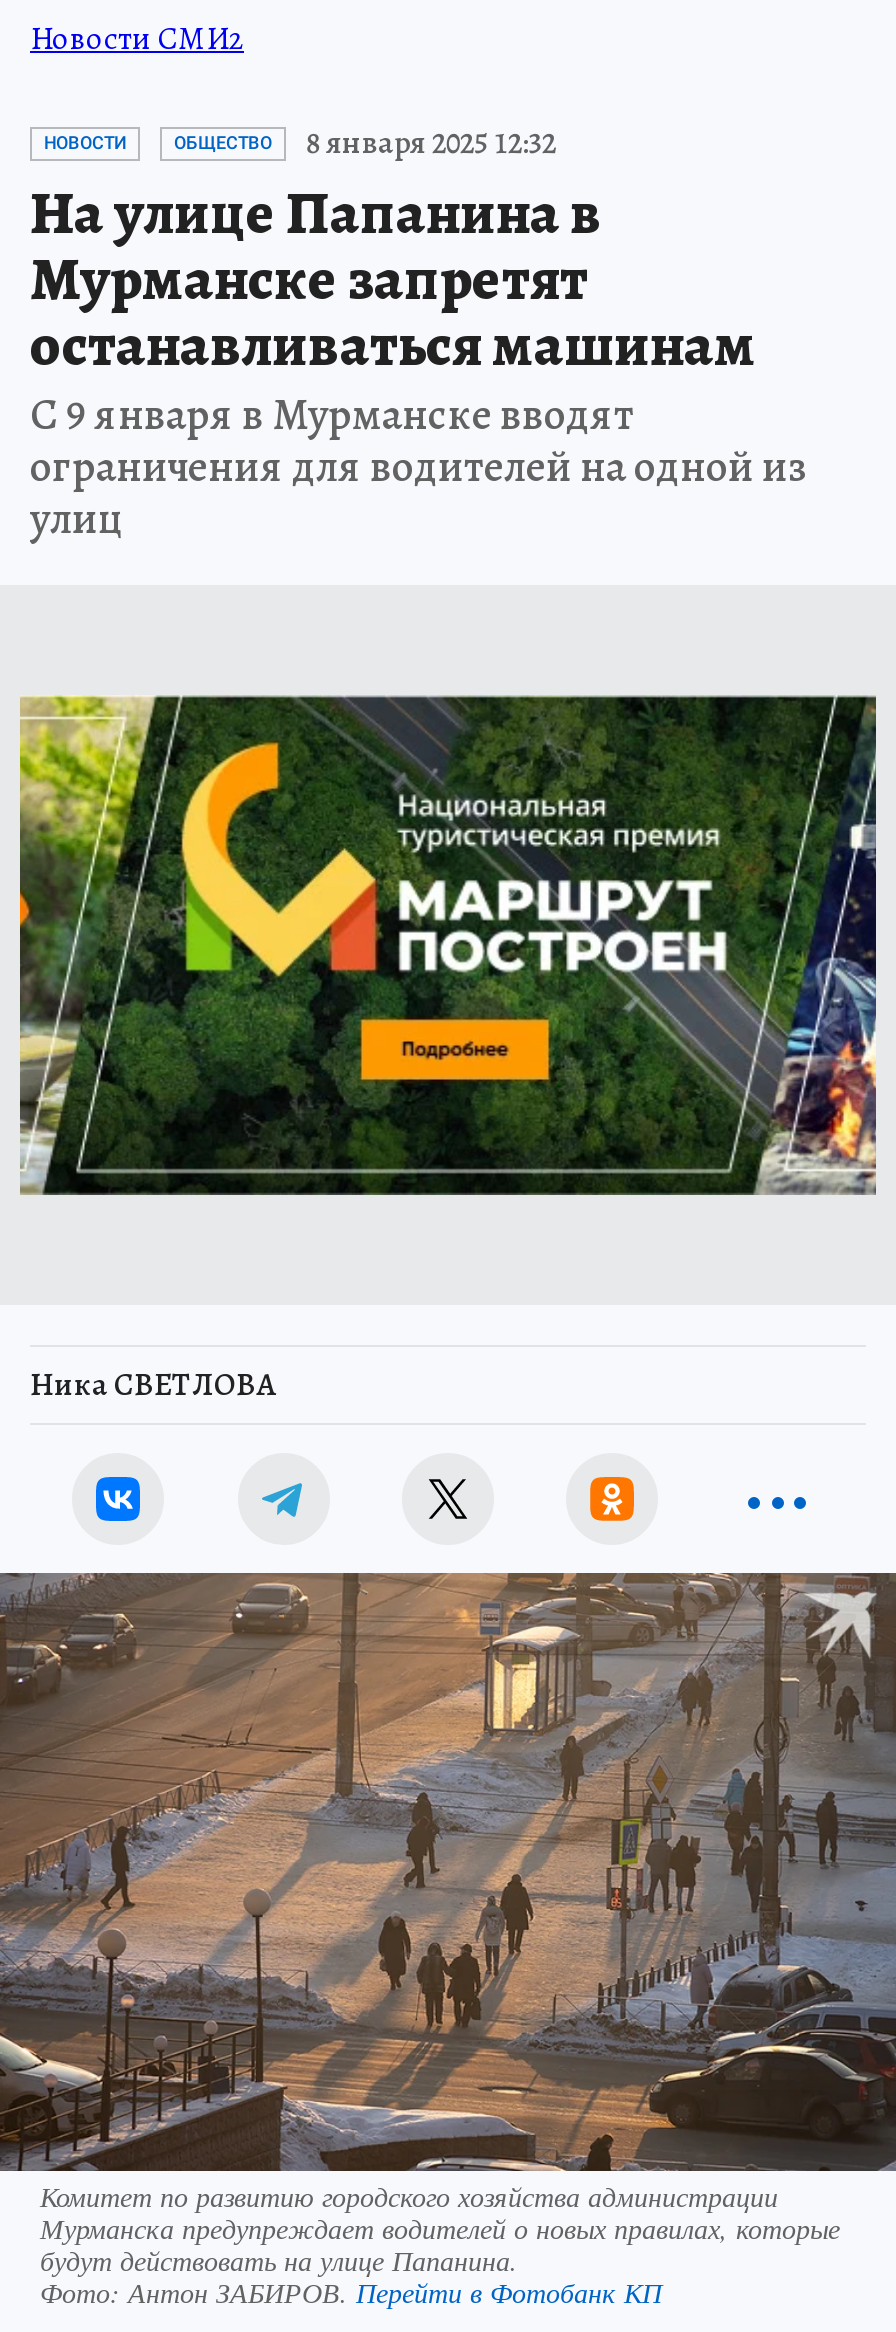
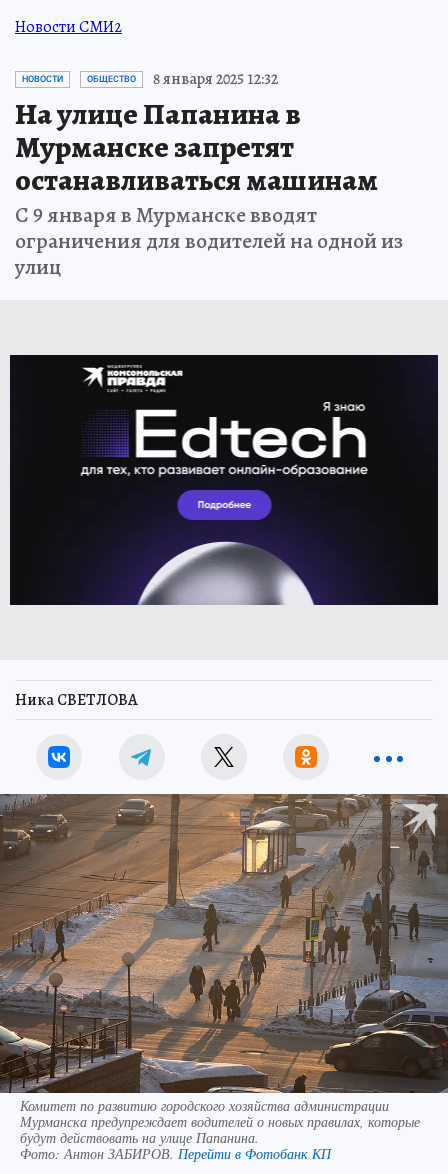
- [image]
+ [image]
